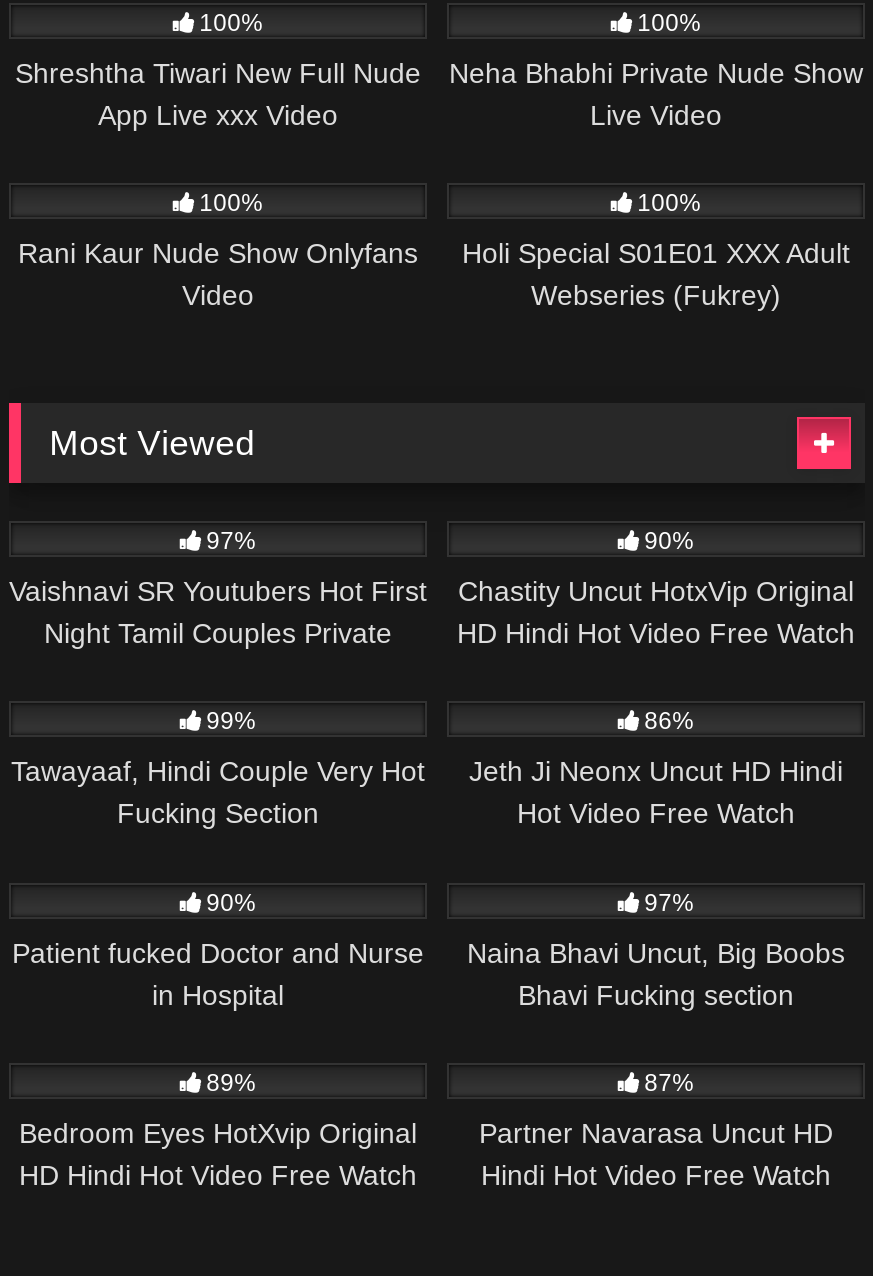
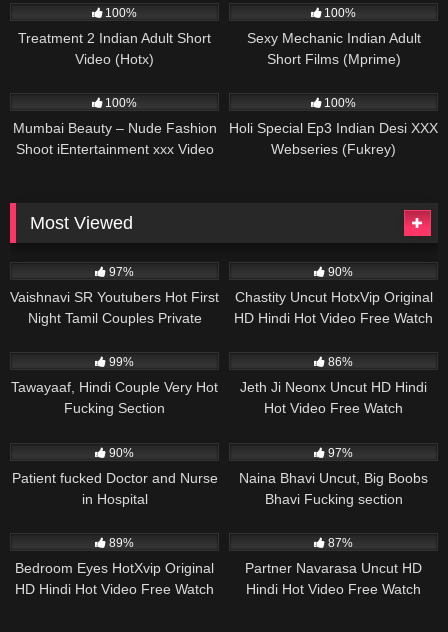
- Shreshtha Tiwari New Full Nude
- App Live xxx Video
+ Treatment 2 Indian Adult Short
+ Video (Hotx)

- Neha Bhabhi Private Nude Show
- Live Video
+ Sexy Mechanic Indian Adult
+ Short Films (Mprime)

- Rani Kaur Nude Show Onlyfans
- Video
+ Mumbai Beauty – Nude Fashion
+ Shoot iEntertainment xxx Video

- Holi Special S01E01 XXX Adult
+ Holi Special Ep3 Indian Desi XXX
